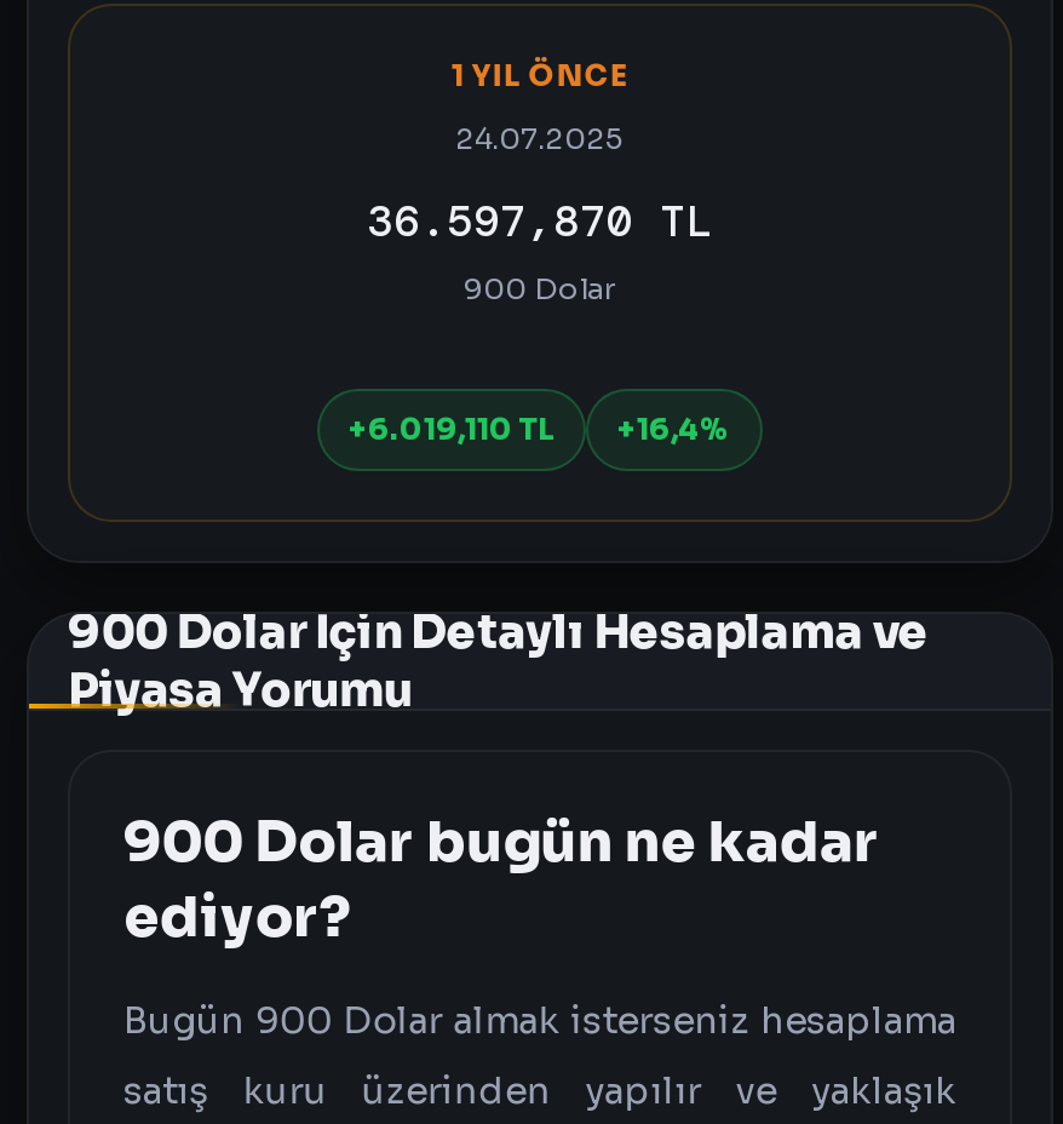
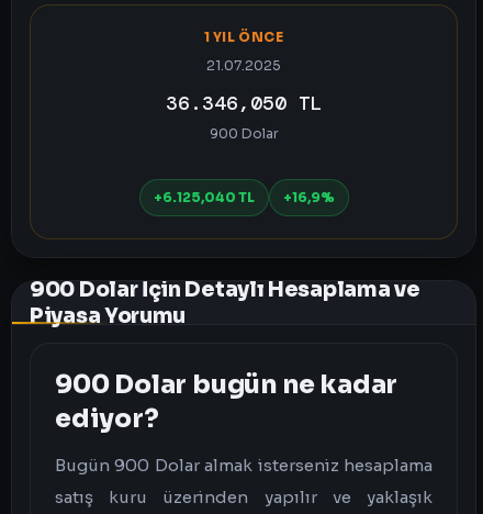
- 24.07.2025
+ 21.07.2025

- 36.597,870 TL
+ 36.346,050 TL

- +6.019,110 TL
+ +6.125,040 TL

- +16,4%
+ +16,9%
